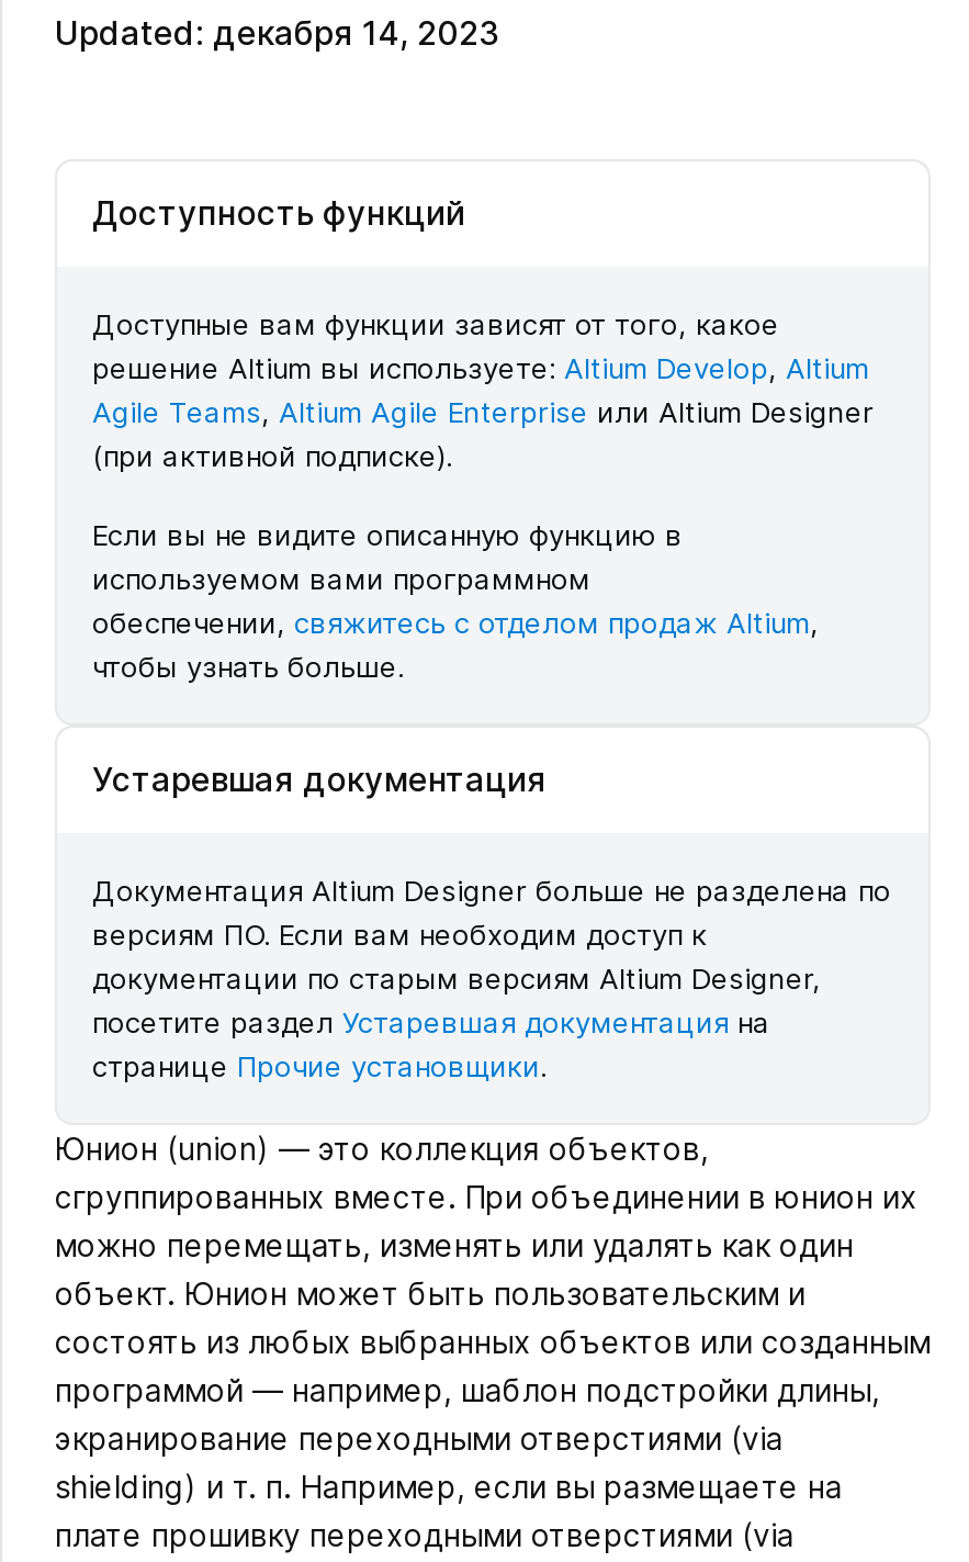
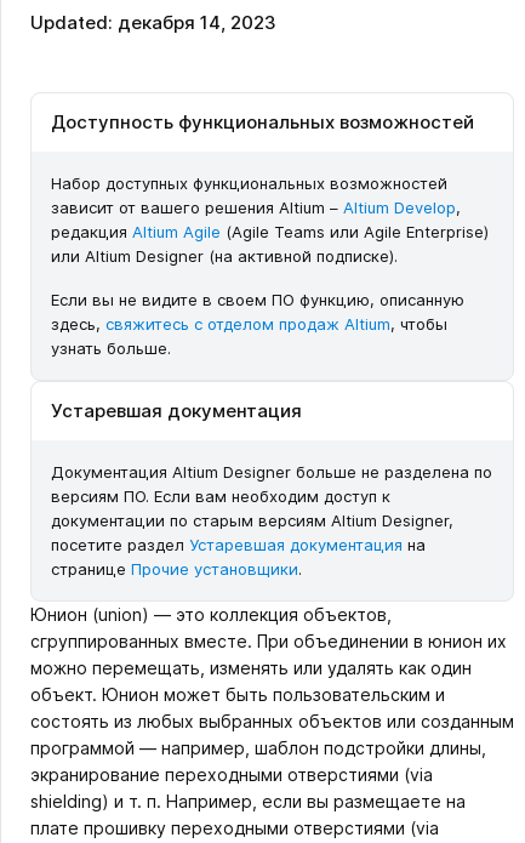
- Доступность функций
+ Доступность функциональных возможностей

- Доступные вам функции зависят от того, какое
- решение Altium вы используете: Altium Develop, Altium
- Agile Teams, Altium Agile Enterprise или Altium Designer
- (при активной подписке).
+ Набор доступных функциональных возможностей
+ зависит от вашего решения Altium – Altium Develop,
+ редакция Altium Agile (Agile Teams или Agile Enterprise)
+ или Altium Designer (на активной подписке).

- Если вы не видите описанную функцию в
- используемом вами программном
- обеспечении, свяжитесь с отделом продаж Altium,
- чтобы узнать больше.
+ Если вы не видите в своем ПО функцию, описанную
+ здесь, свяжитесь с отделом продаж Altium, чтобы
+ узнать больше.
